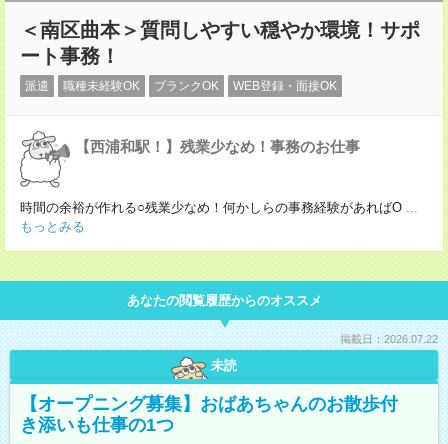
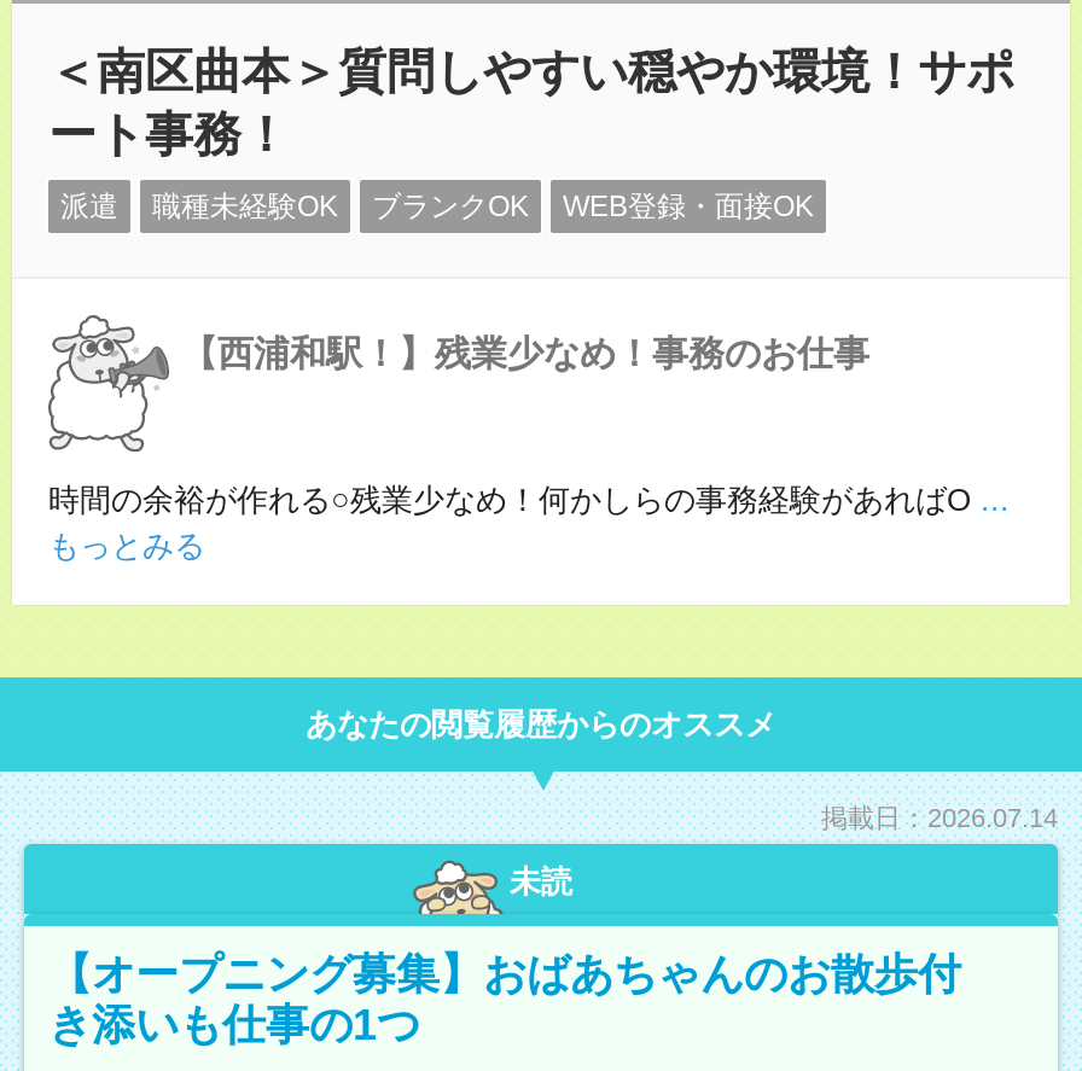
- 掲載日：2026.07.22
+ 掲載日：2026.07.14
